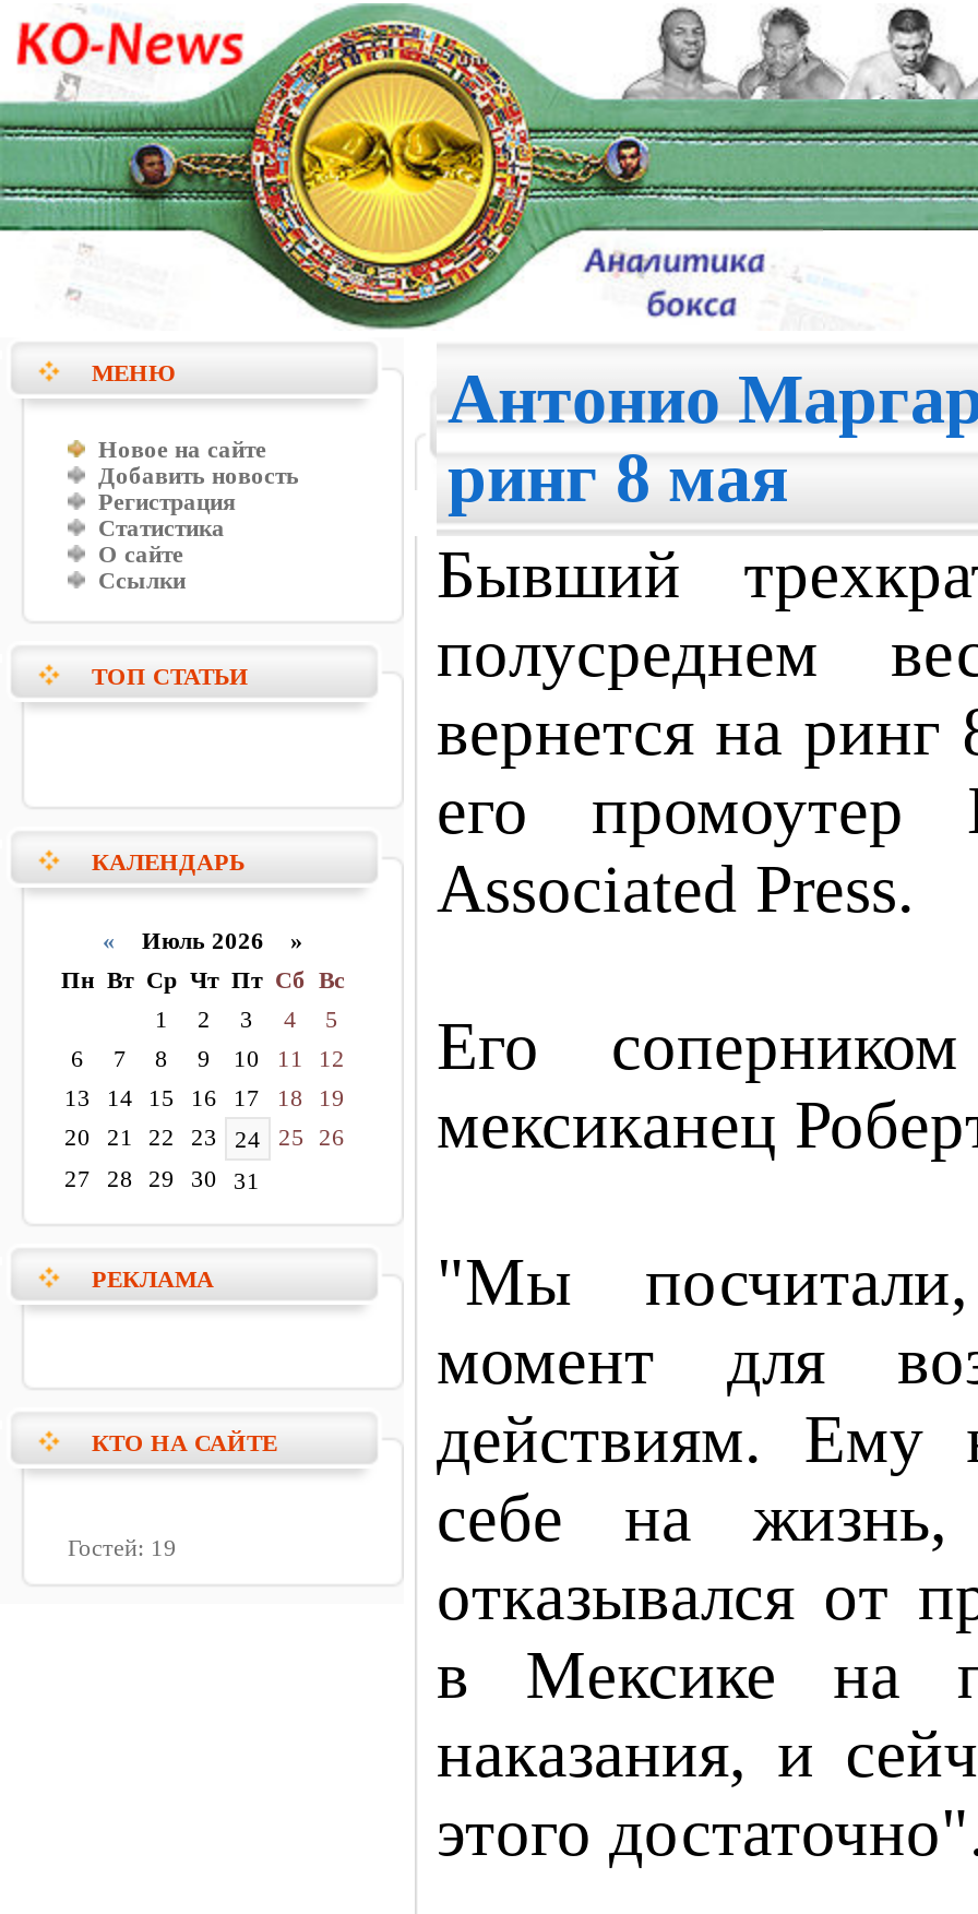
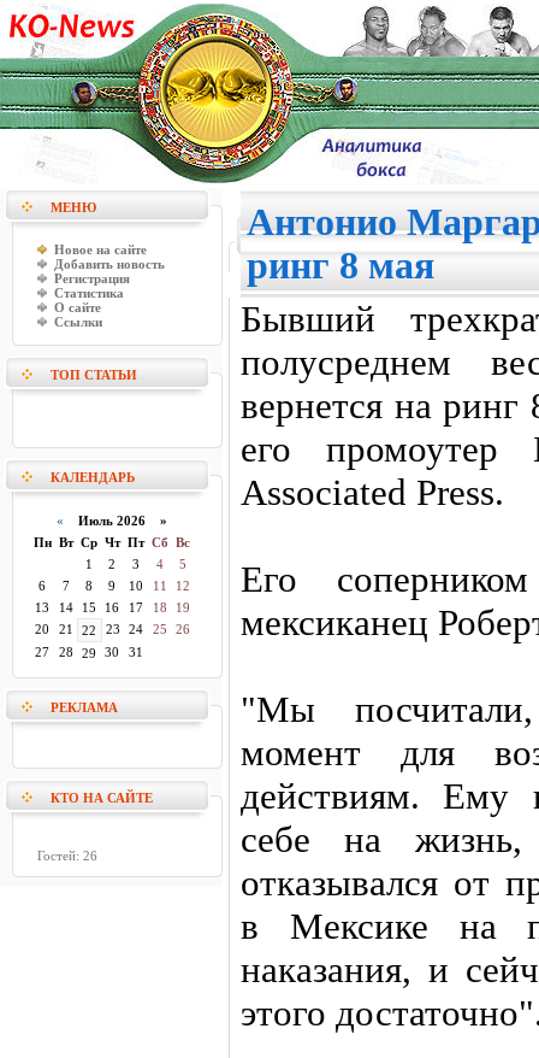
- Гостей: 19
+ Гостей: 26
